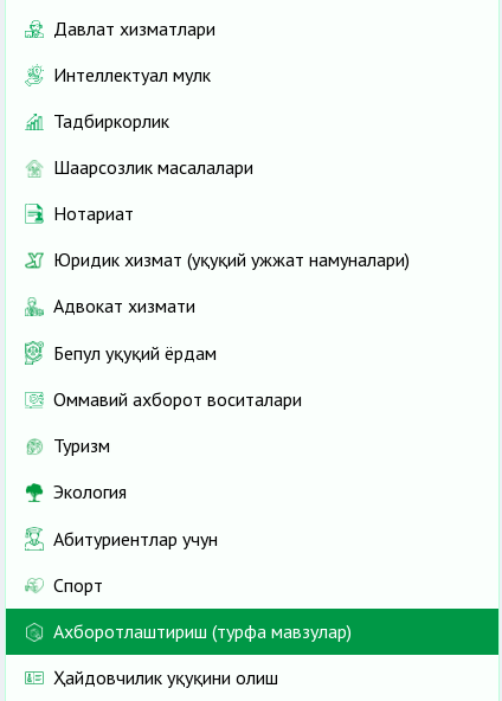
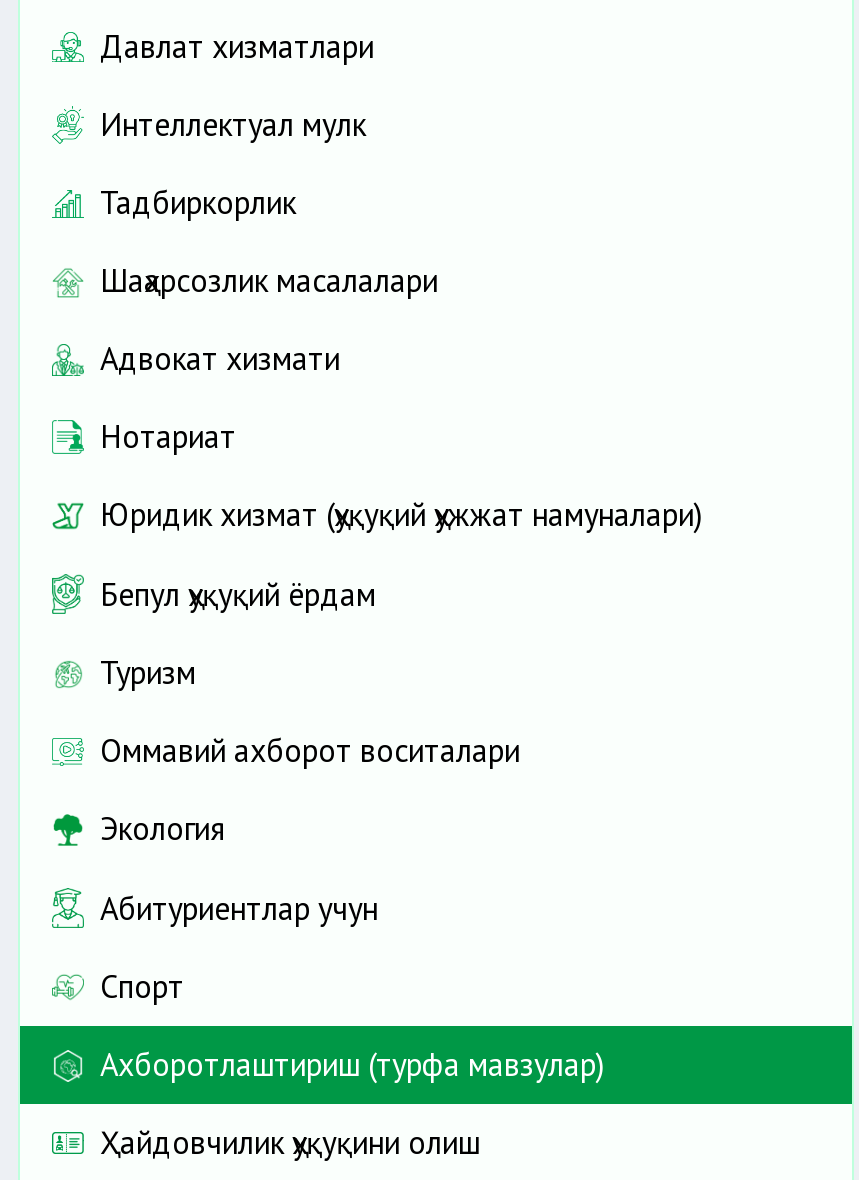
moved down: Нотариат | Юридик хизмат (ҳуқуқий ҳужжат намуналари)

moved up: Адвокат хизмати

moved down: Оммавий ахборот воситалари

moved up: Туризм
